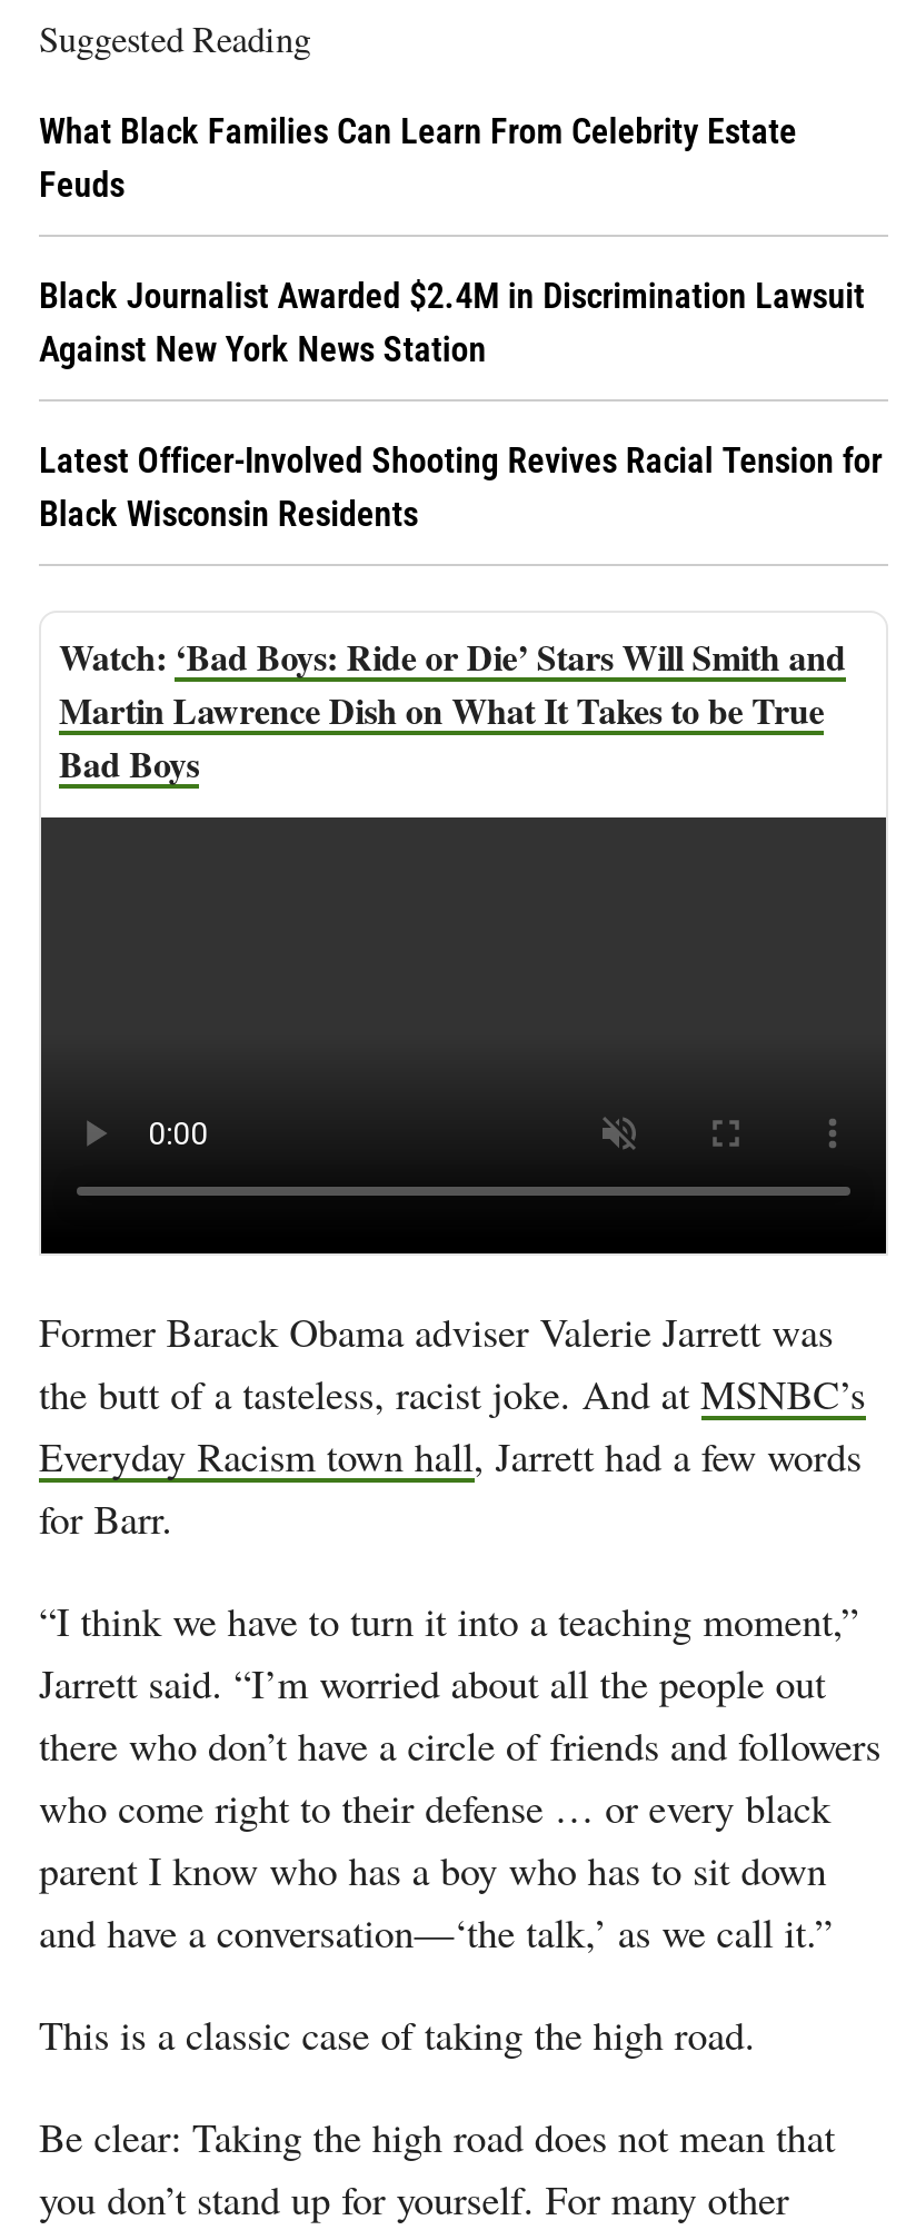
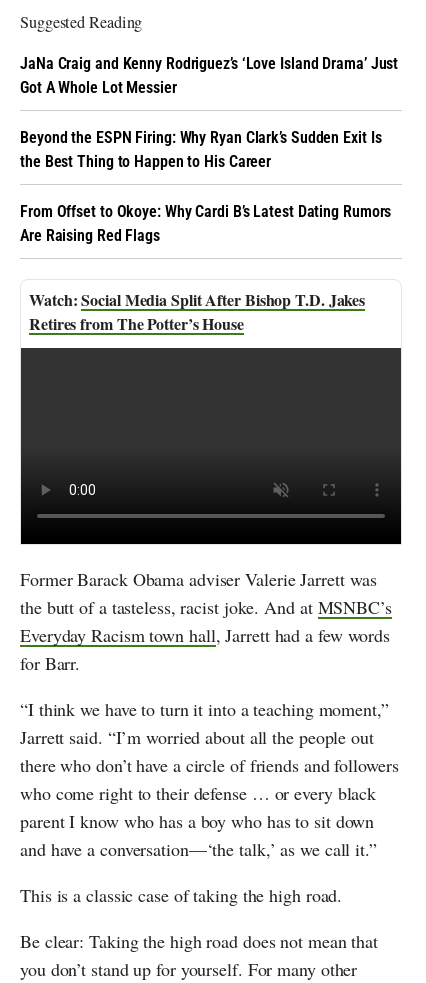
- What Black Families Can Learn From Celebrity Estate
- Feuds
+ JaNa Craig and Kenny Rodriguez’s ‘Love Island Drama’ Just
+ Got A Whole Lot Messier

- Black Journalist Awarded $2.4M in Discrimination Lawsuit
- Against New York News Station
+ Beyond the ESPN Firing: Why Ryan Clark’s Sudden Exit Is
+ the Best Thing to Happen to His Career

- Latest Officer-Involved Shooting Revives Racial Tension for
- Black Wisconsin Residents
+ From Offset to Okoye: Why Cardi B’s Latest Dating Rumors
+ Are Raising Red Flags

- ‘Bad Boys: Ride or Die’ Stars Will Smith and
- Martin Lawrence Dish on What It Takes to be True
- Bad Boys
+ Social Media Split After Bishop T.D. Jakes
+ Retires from The Potter’s House
